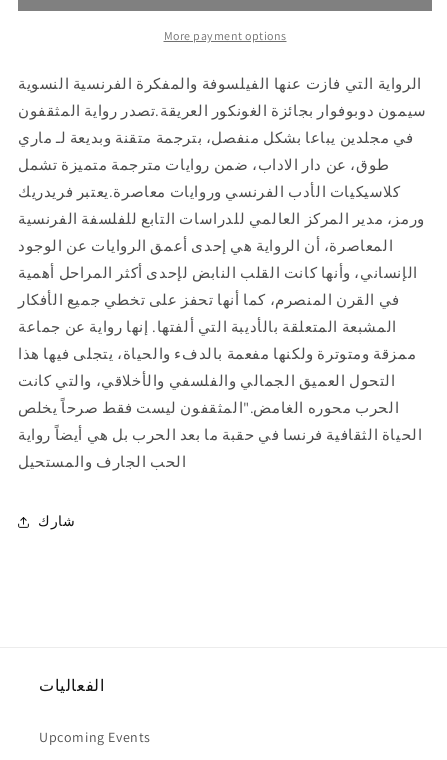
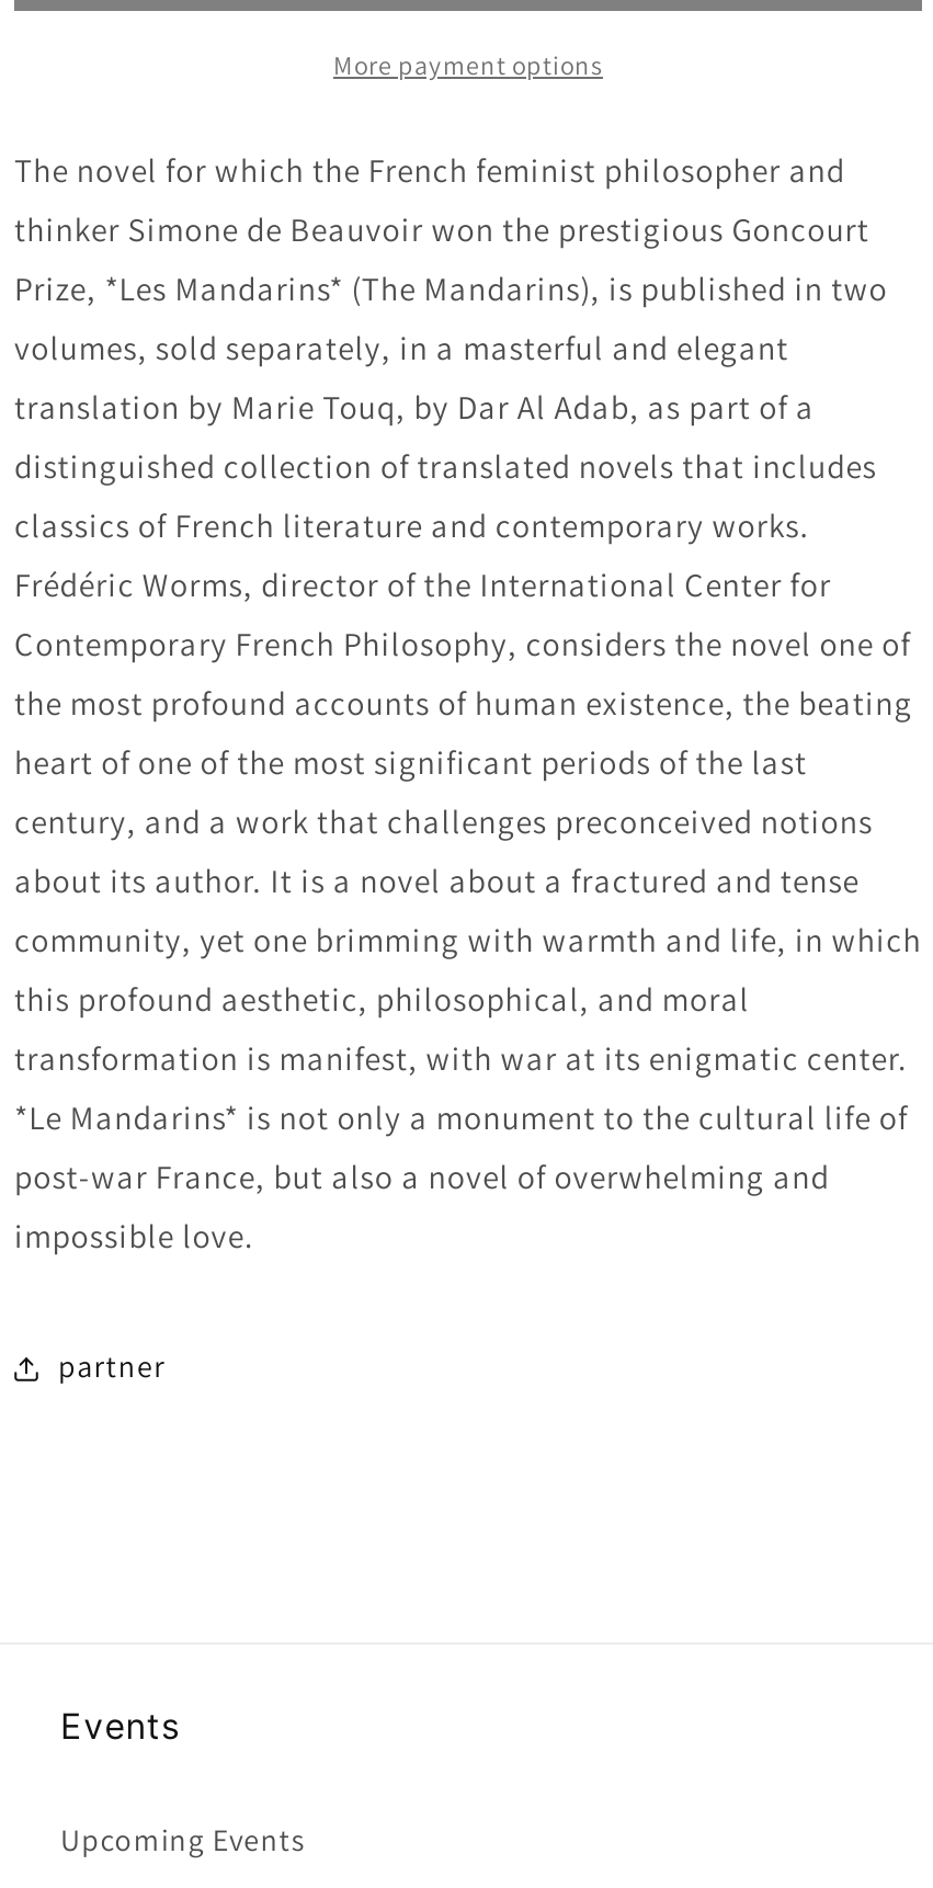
- الرواية التي فازت عنها الفيلسوفة والمفكرة الفرنسية النسوية
- سيمون دوبوفوار بجائزة الغونكور العريقة.تصدر رواية المثقفون
- في مجلدين يباعا بشكل منفصل، بترجمة متقنة وبديعة لـ ماري
- طوق، عن دار الاداب، ضمن روايات مترجمة متميزة تشمل
- كلاسيكيات الأدب الفرنسي وروايات معاصرة.يعتبر فريدريك
- ورمز، مدير المركز العالمي للدراسات التابع للفلسفة الفرنسية
- المعاصرة، أن الرواية هي إحدى أعمق الروايات عن الوجود
- الإنساني، وأنها كانت القلب النابض لإحدى أكثر المراحل أهمية
- في القرن المنصرم، كما أنها تحفز على تخطي جميع الأفكار
- المشبعة المتعلقة بالأديبة التي ألفتها. إنها رواية عن جماعة
- ممزقة ومتوترة ولكنها مفعمة بالدفء والحياة، يتجلى فيها هذا
- التحول العميق الجمالي والفلسفي والأخلاقي، والتي كانت
- الحرب محوره الغامض."المثقفون ليست فقط صرحاً يخلص
- الحياة الثقافية فرنسا في حقبة ما بعد الحرب بل هي أيضاً رواية
- الحب الجارف والمستحيل
+ The novel for which the French feminist philosopher and
+ thinker Simone de Beauvoir won the prestigious Goncourt
+ Prize, *Les Mandarins* (The Mandarins), is published in two
+ volumes, sold separately, in a masterful and elegant
+ translation by Marie Touq, by Dar Al Adab, as part of a
+ distinguished collection of translated novels that includes
+ classics of French literature and contemporary works.
+ Frédéric Worms, director of the International Center for
+ Contemporary French Philosophy, considers the novel one of
+ the most profound accounts of human existence, the beating
+ heart of one of the most significant periods of the last
+ century, and a work that challenges preconceived notions
+ about its author. It is a novel about a fractured and tense
+ community, yet one brimming with warmth and life, in which
+ this profound aesthetic, philosophical, and moral
+ transformation is manifest, with war at its enigmatic center.
+ *Le Mandarins* is not only a monument to the cultural life of
+ post-war France, but also a novel of overwhelming and
+ impossible love.

- شارك
+ partner

- الفعاليات
+ Events
